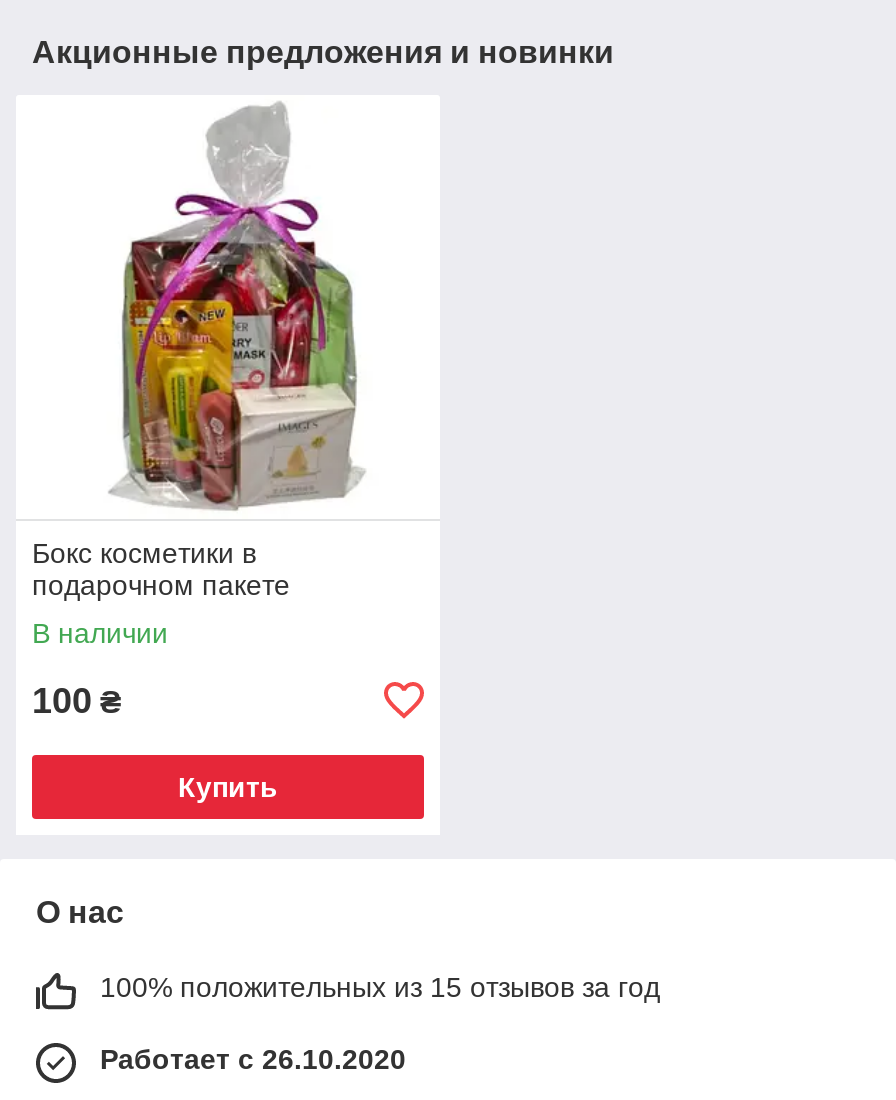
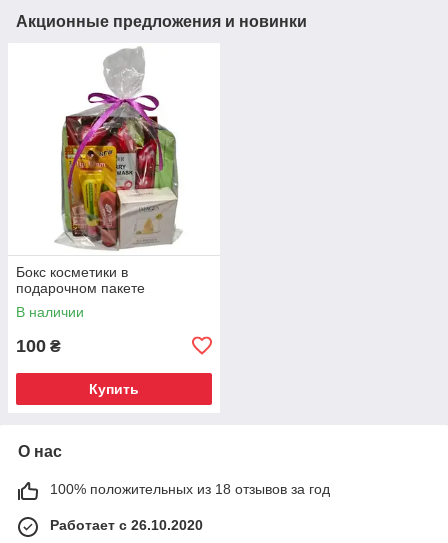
- 100% положительных из 15 отзывов за год
+ 100% положительных из 18 отзывов за год
